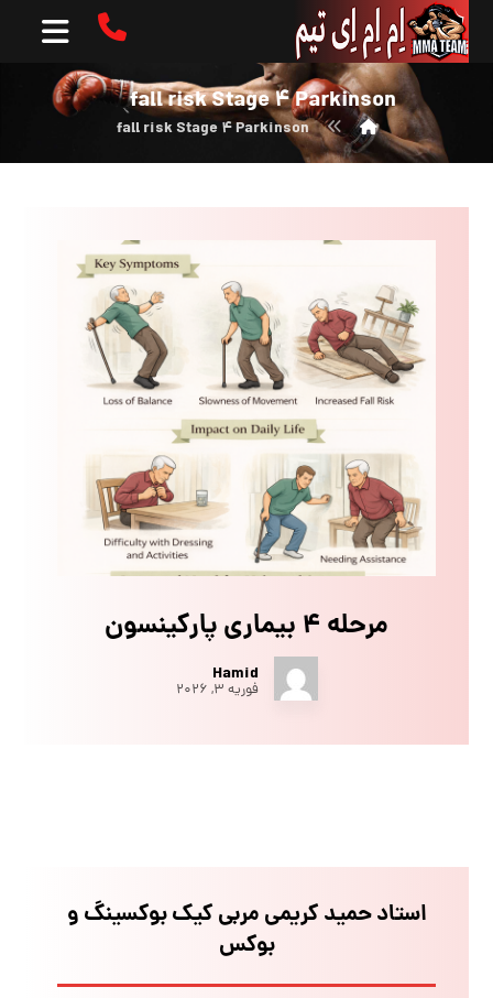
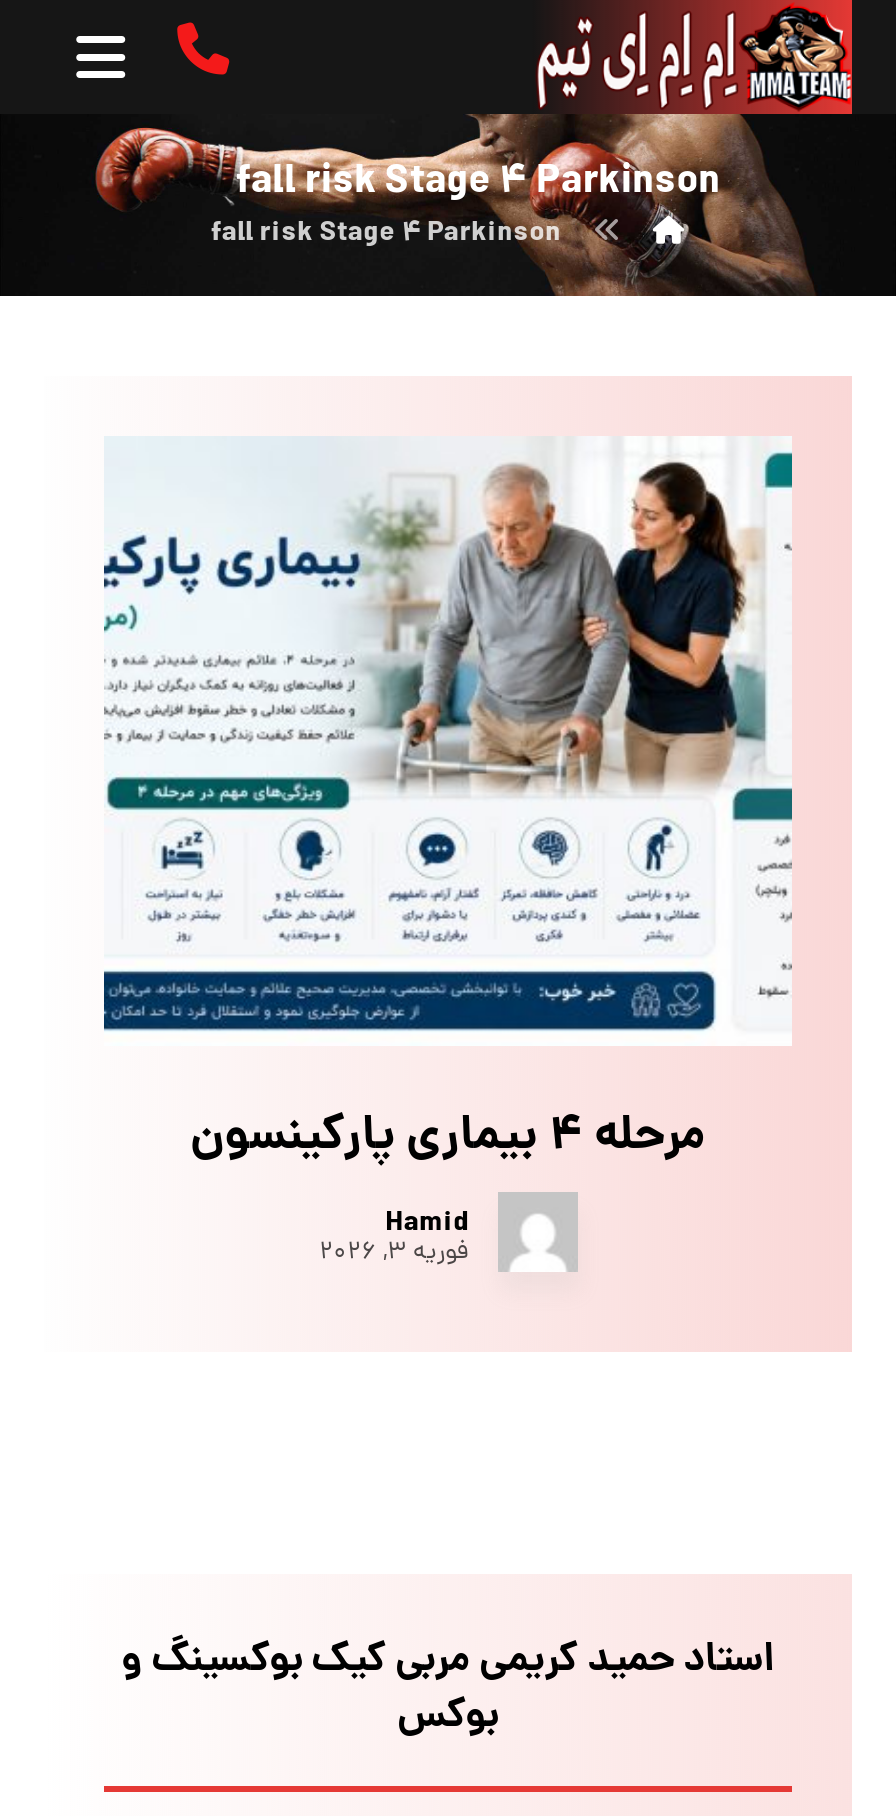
- [image]
+ [image]
